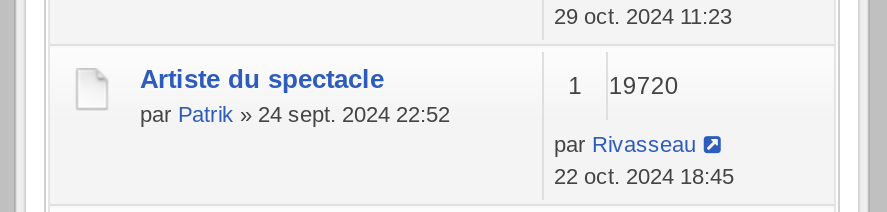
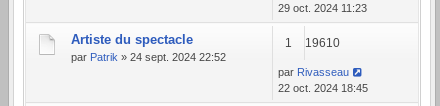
- 1 19720
+ 1 19610
